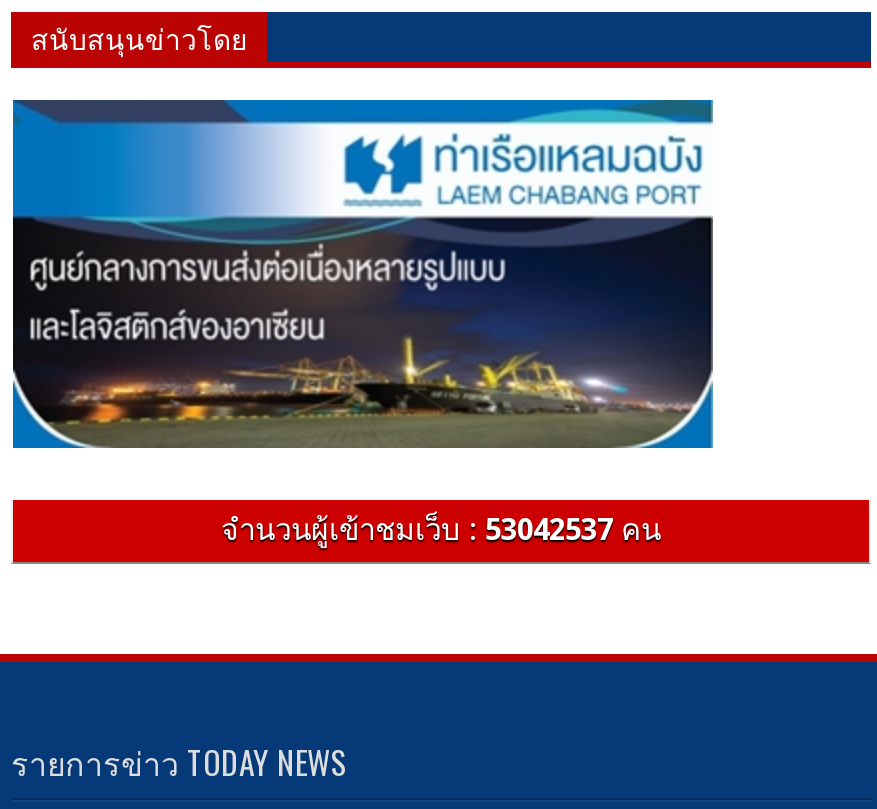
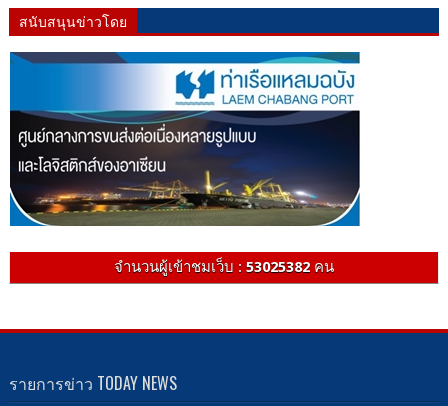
- จำนวนผู้เข้าชมเว็บ : 53042537คน
+ จำนวนผู้เข้าชมเว็บ : 53025382คน
